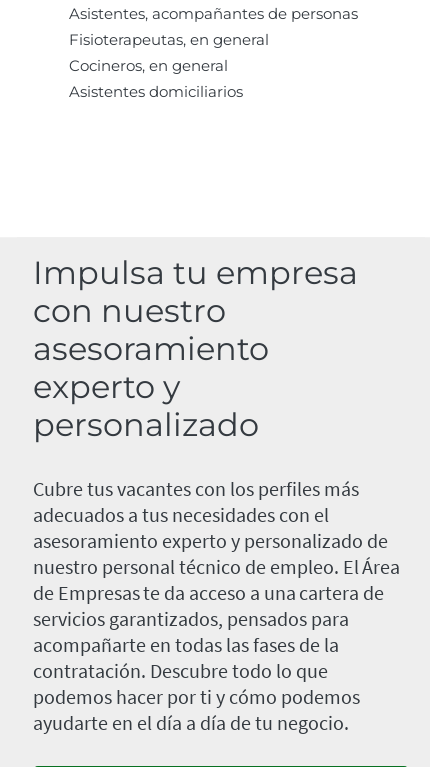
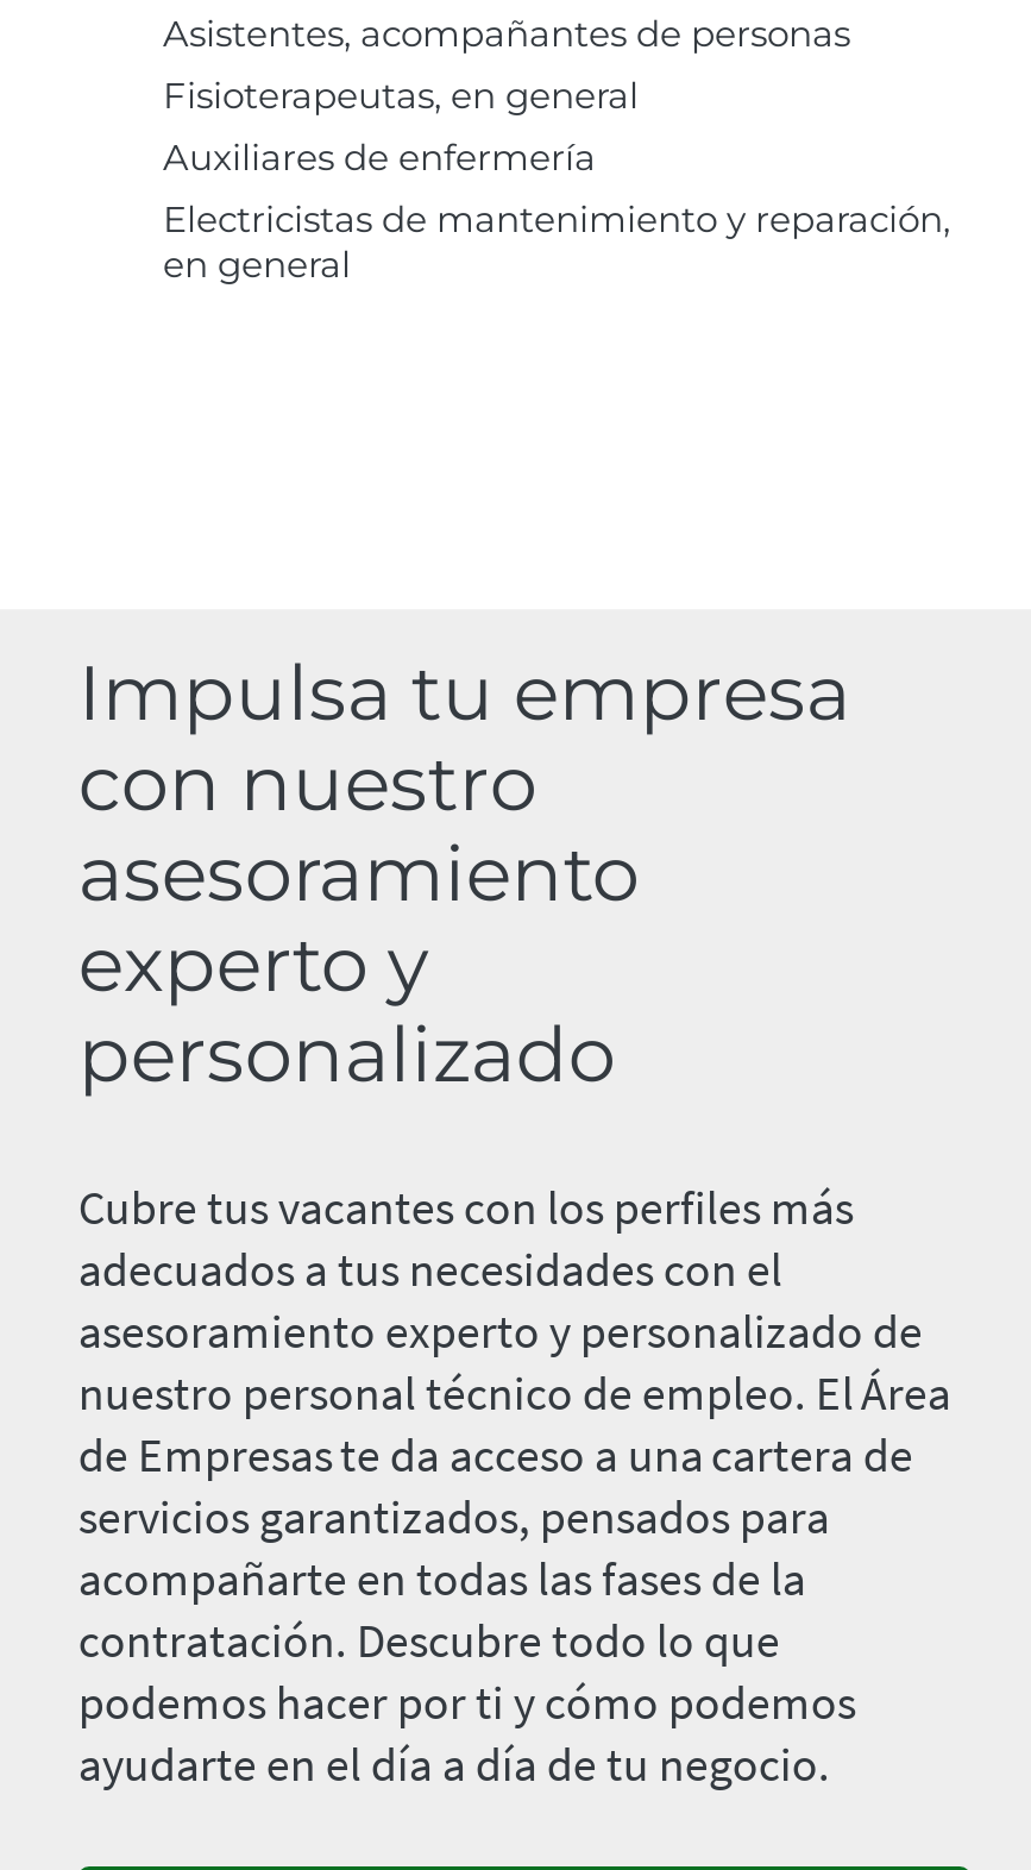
- Cocineros, en general
- Asistentes domiciliarios
+ Auxiliares de enfermería
+ Electricistas de mantenimiento y reparación,
+ en general
